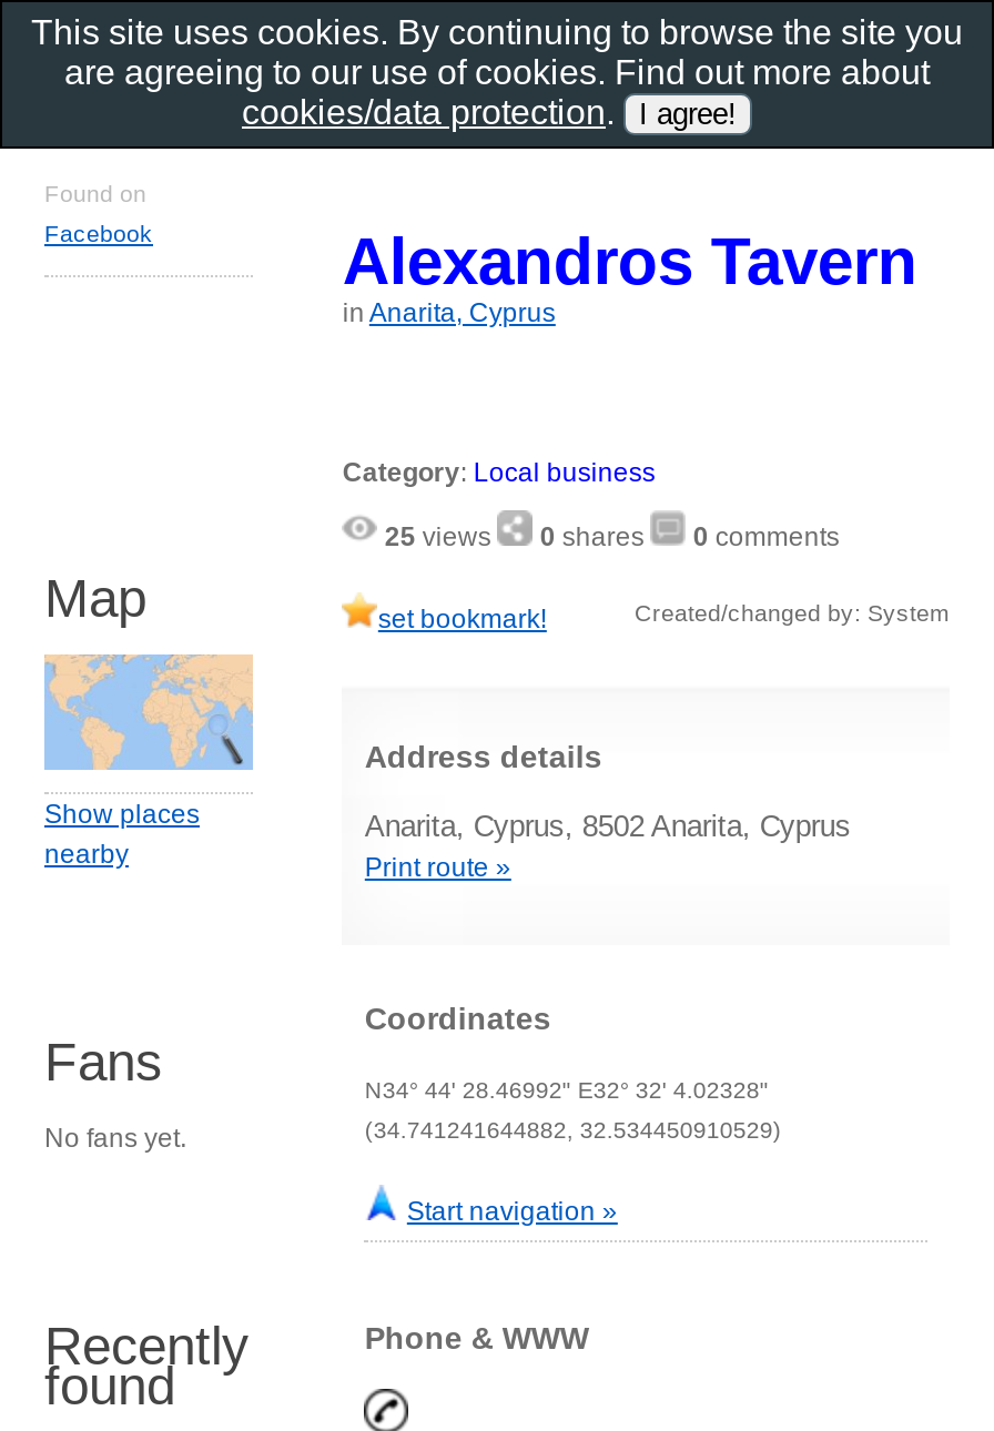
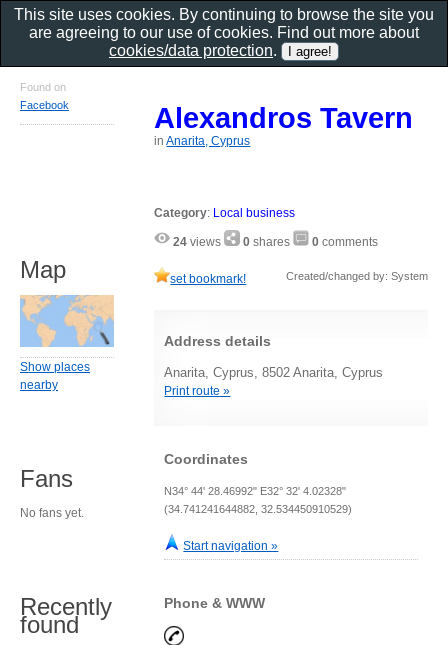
- 25 views 0 shares 0 comments
+ 24 views 0 shares 0 comments
